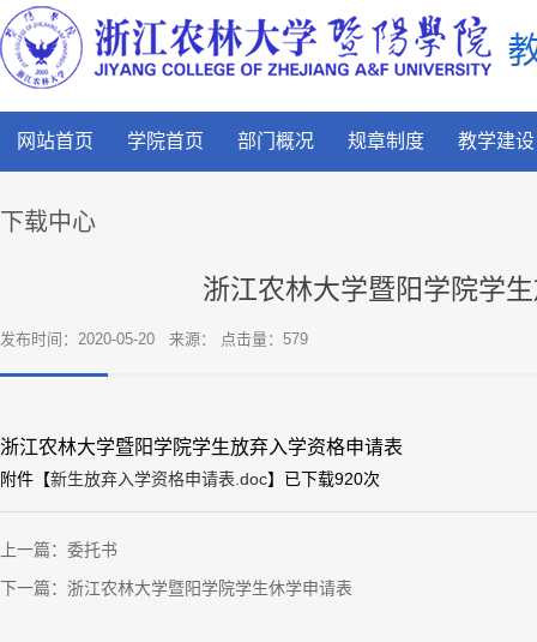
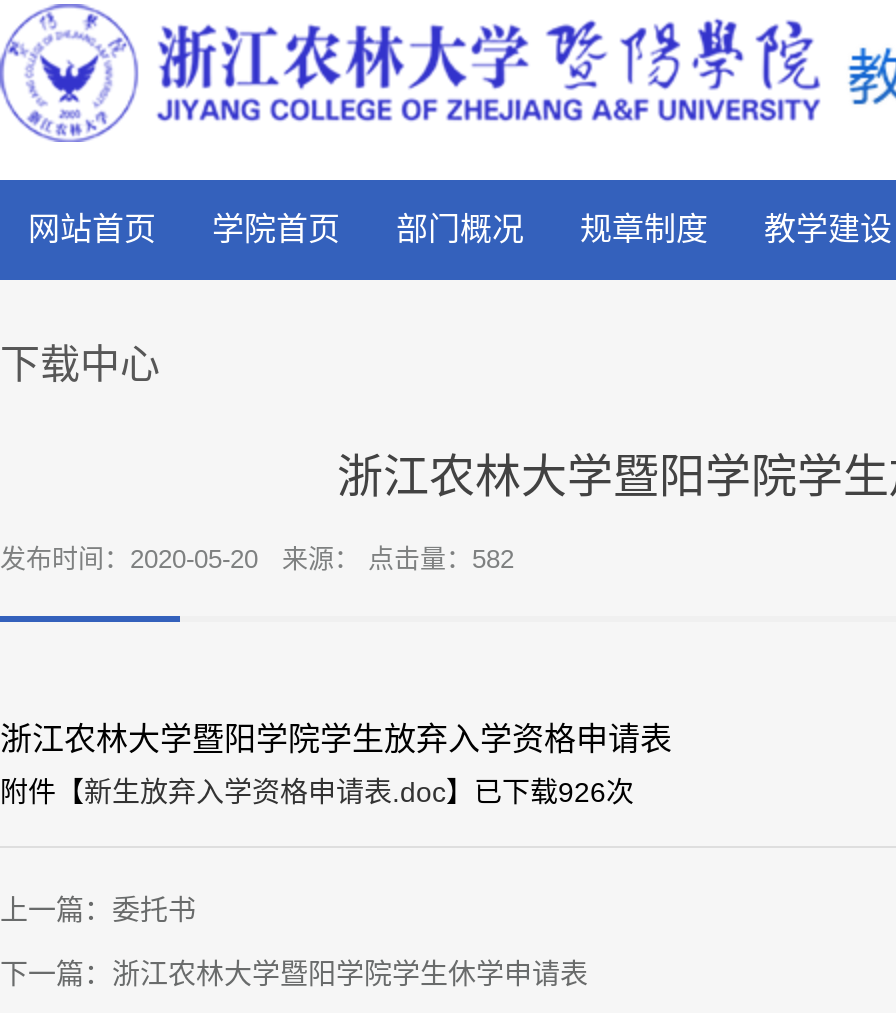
- 发布时间：2020-05-20 来源： 点击量：579
+ 发布时间：2020-05-20 来源： 点击量：582

- 附件【新生放弃入学资格申请表.doc】已下载920次
+ 附件【新生放弃入学资格申请表.doc】已下载926次
